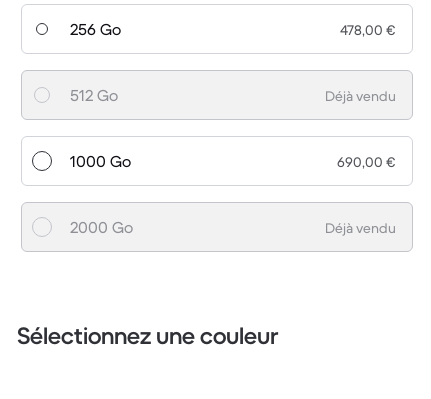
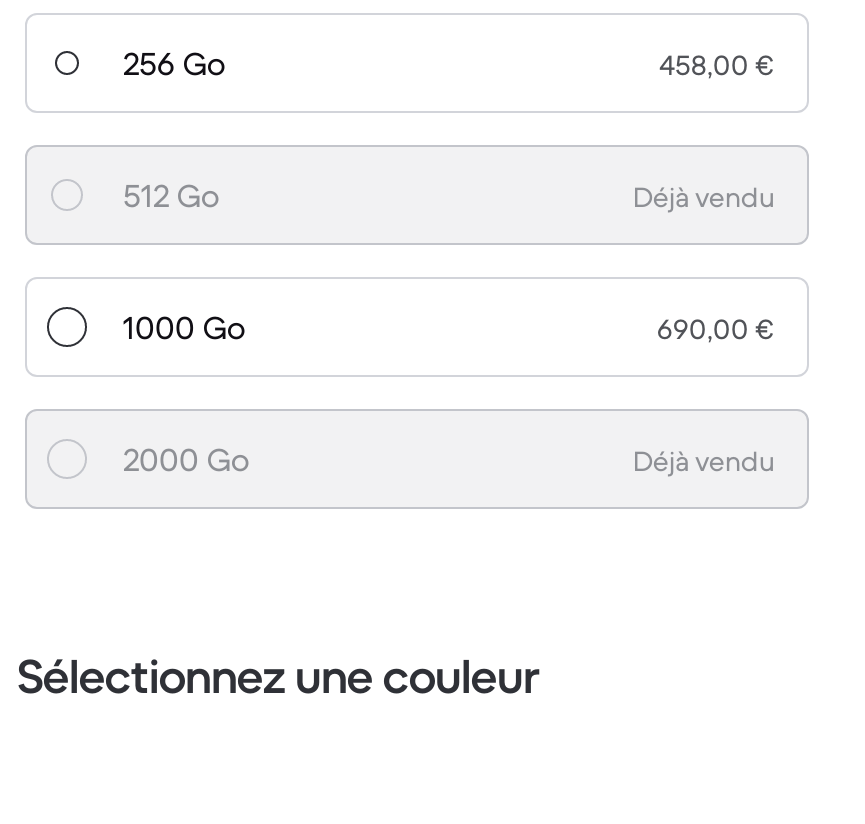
- 478,00 €
+ 458,00 €
